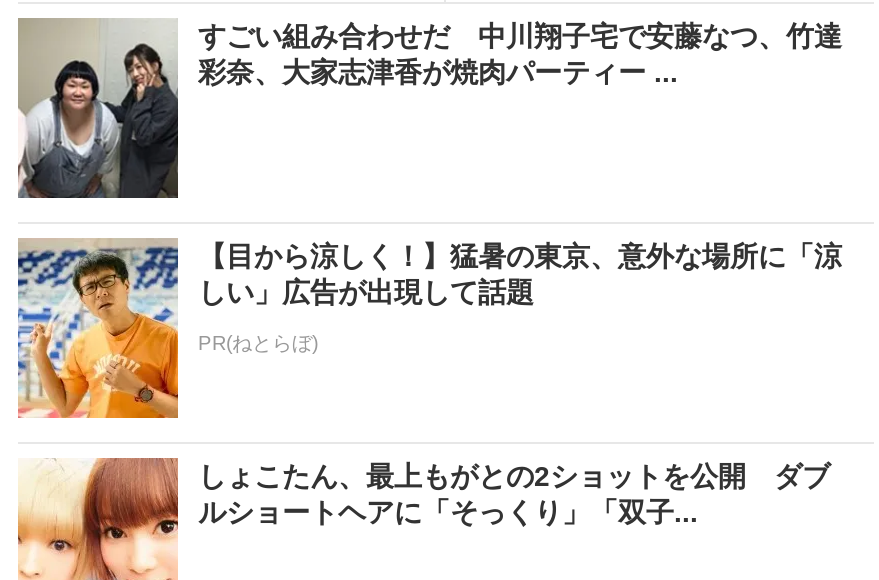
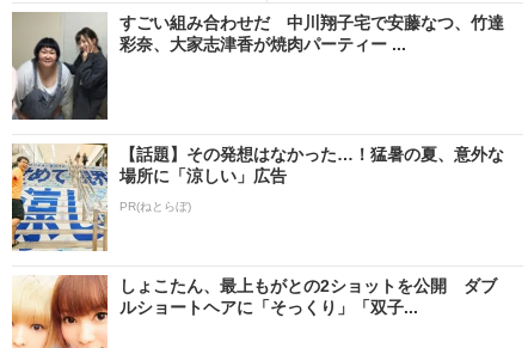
- [image]
- 【目から涼しく！】猛暑の東京、意外な場所に「涼
- しい」広告が出現して話題
+ [image]
+ 【話題】その発想はなかった…！猛暑の夏、意外な
+ 場所に「涼しい」広告
